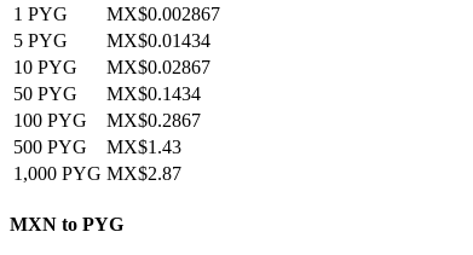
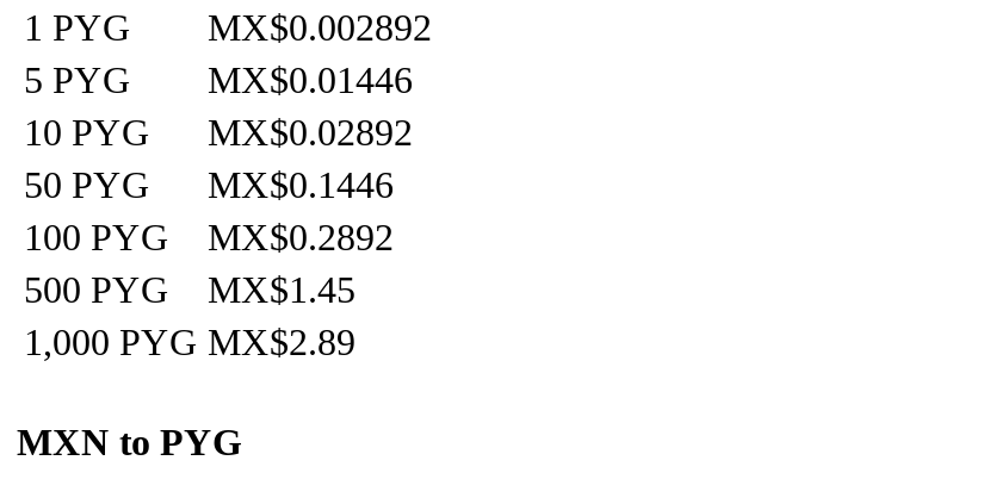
- 1 PYG MX$0.002867
+ 1 PYG MX$0.002892

- 5 PYG MX$0.01434
+ 5 PYG MX$0.01446

- 10 PYG MX$0.02867
+ 10 PYG MX$0.02892

- 50 PYG MX$0.1434
+ 50 PYG MX$0.1446

- 100 PYG MX$0.2867
+ 100 PYG MX$0.2892

- MX$1.43
- 1,000 PYG MX$2.87
+ MX$1.45
+ 1,000 PYG MX$2.89
